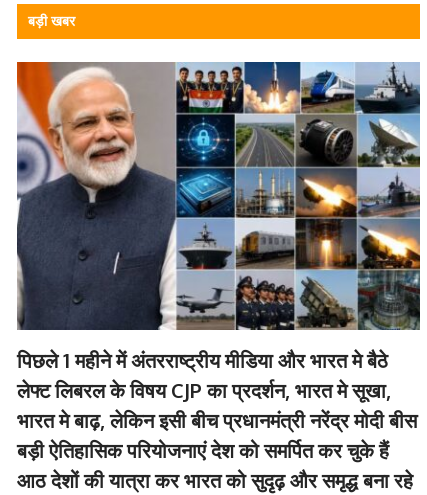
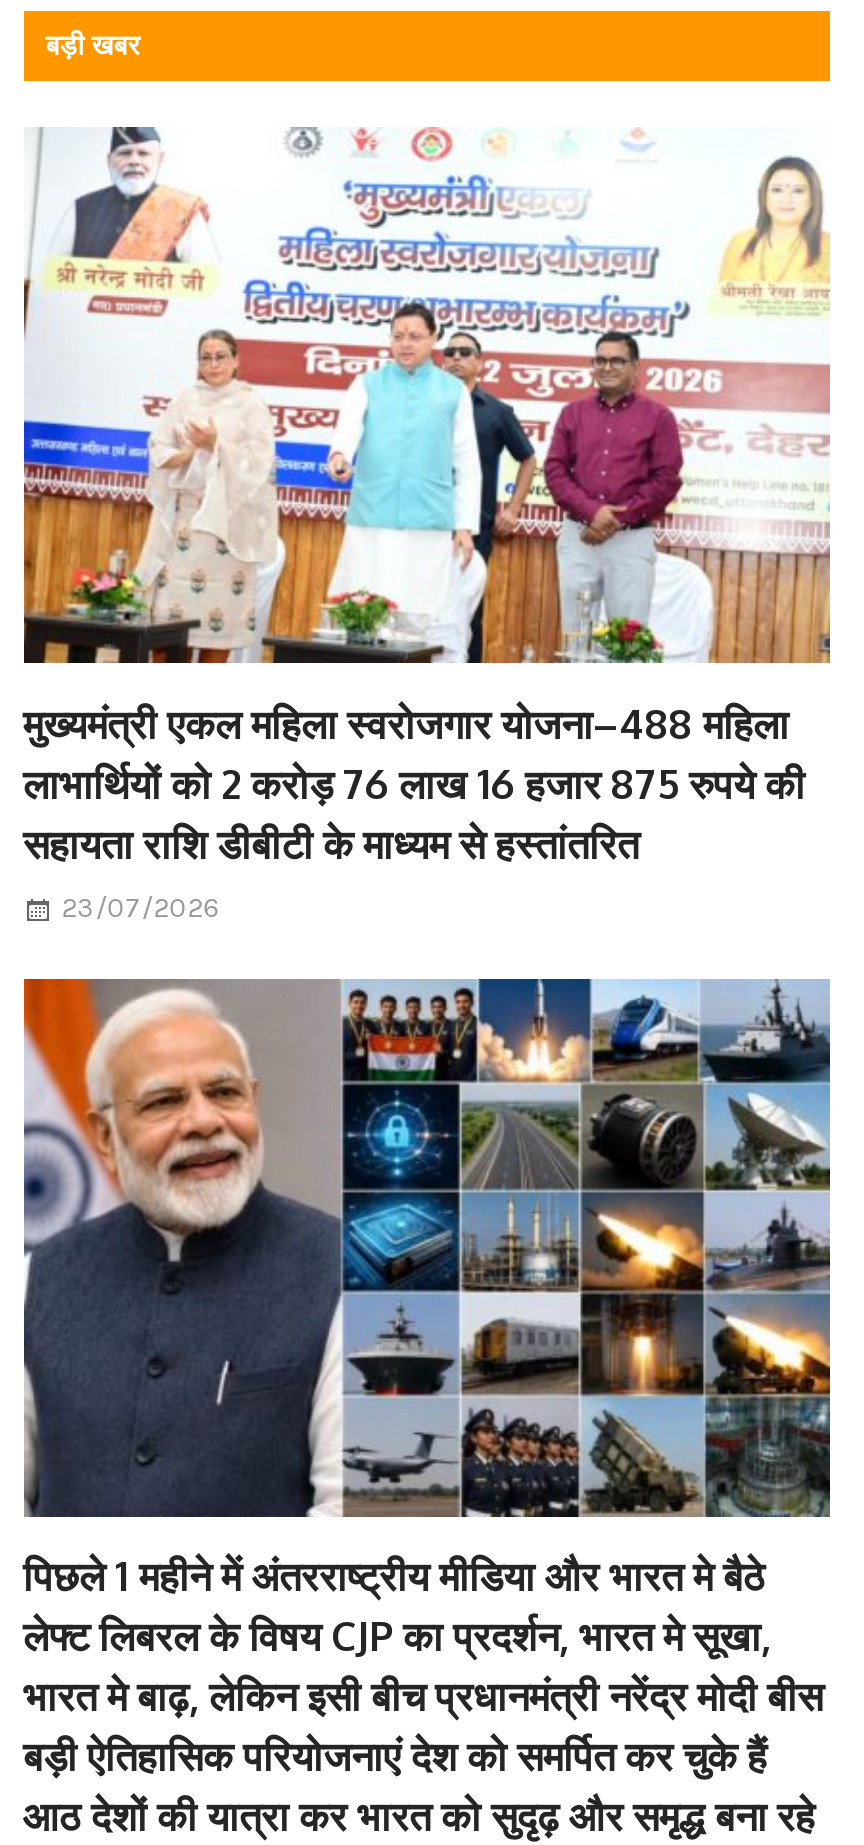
+ [image]
+ मुख्यमंत्री एकल महिला स्वरोजगार योजना–488 महिला
+ लाभार्थियों को 2 करोड़ 76 लाख 16 हजार 875 रुपये की
+ सहायता राशि डीबीटी के माध्यम से हस्तांतरित
+ 23/07/2026
